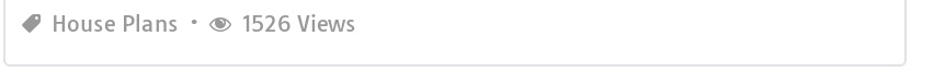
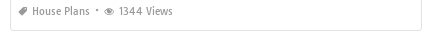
- 1526 Views
+ 1344 Views
